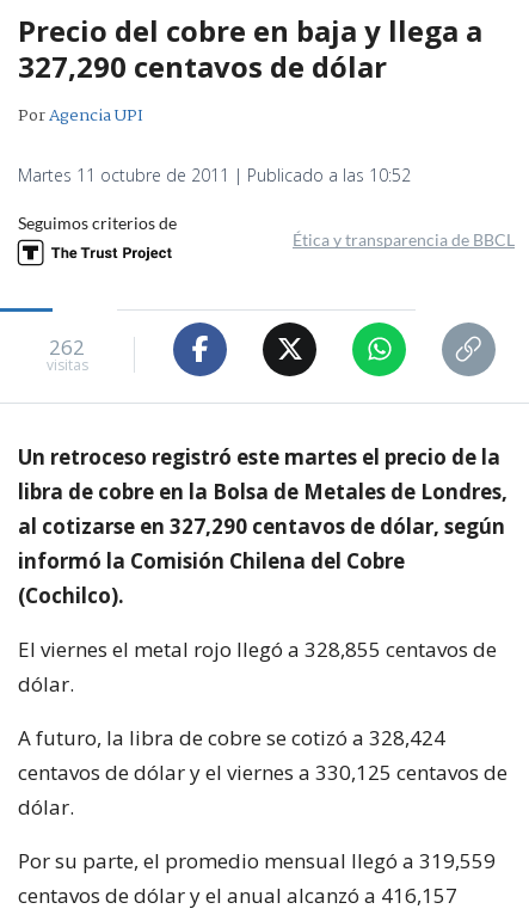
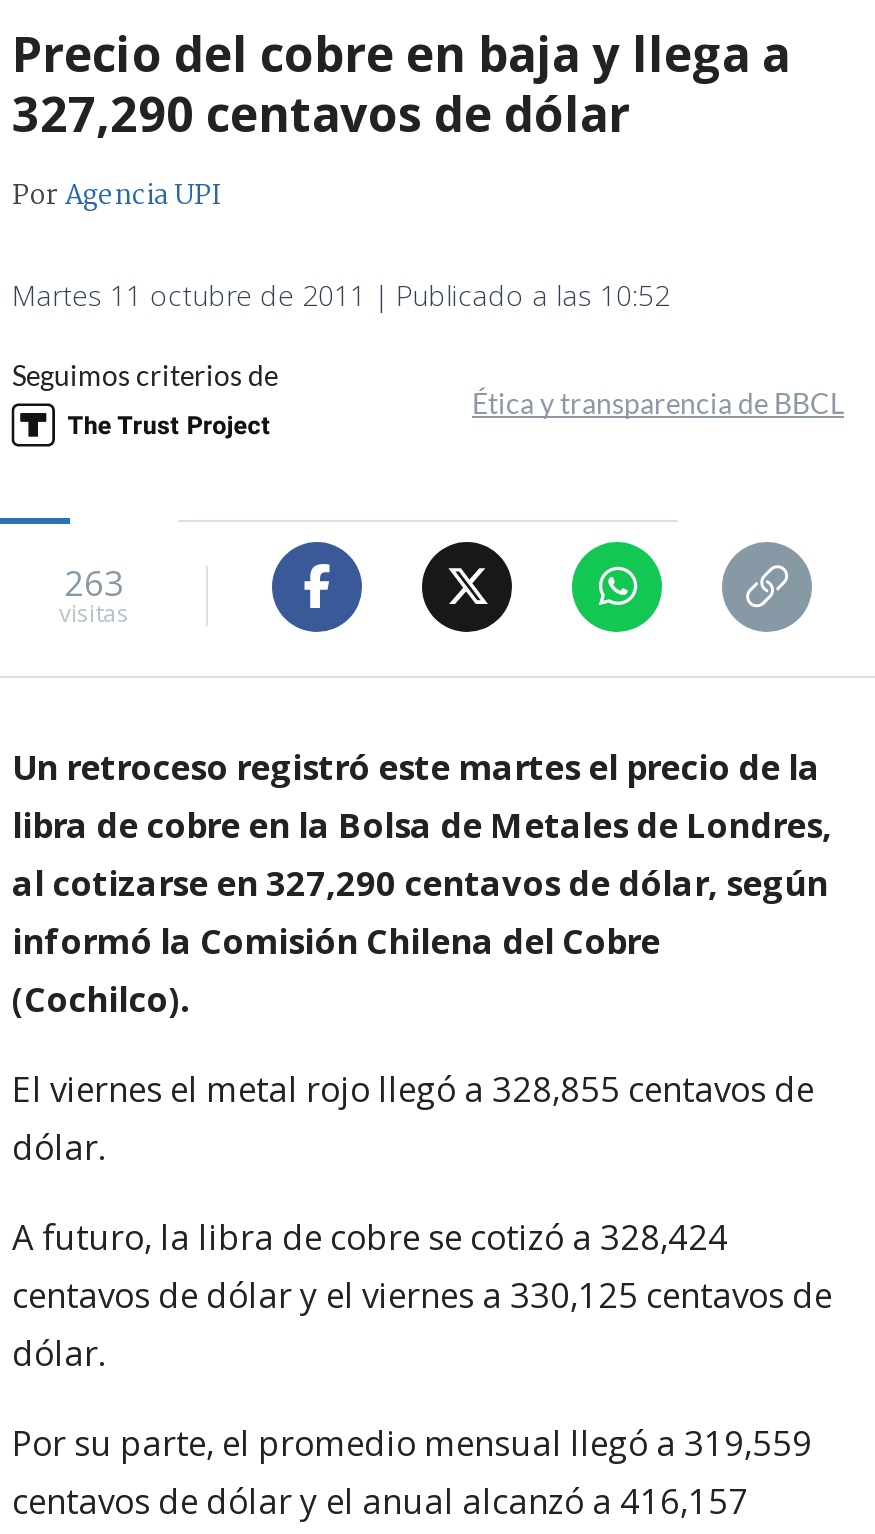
- 262
+ 263
